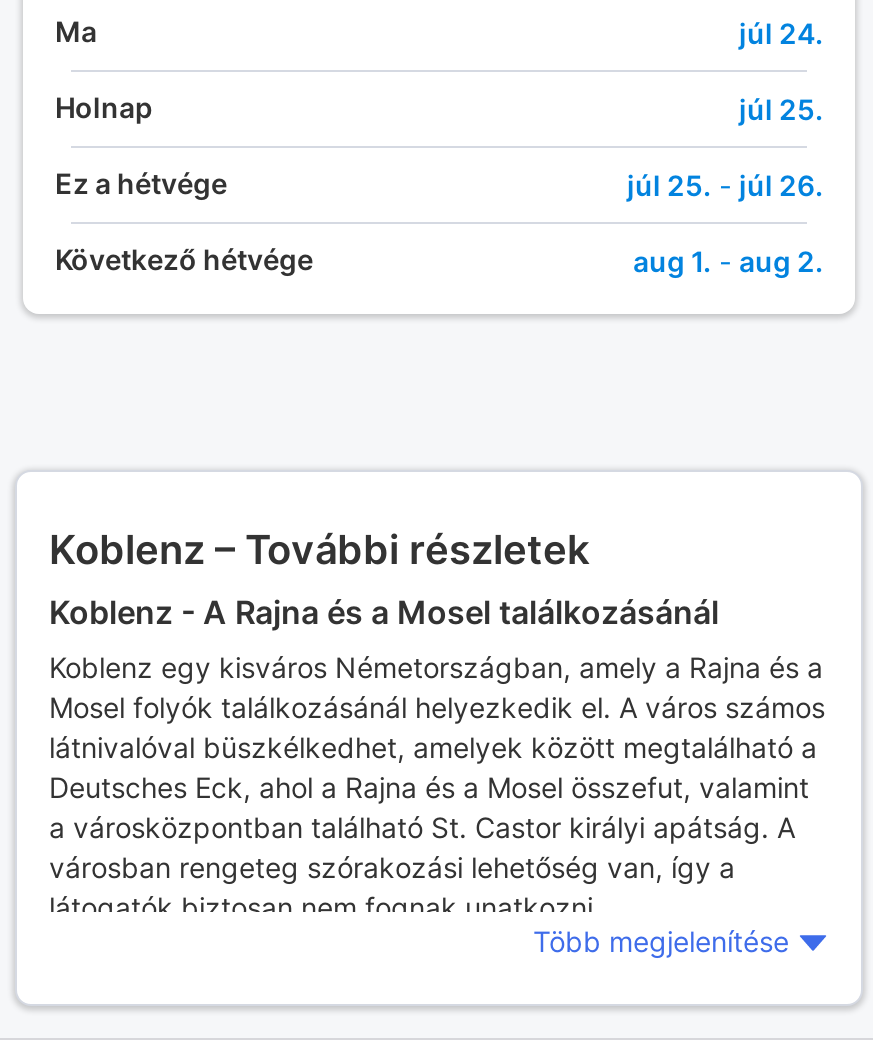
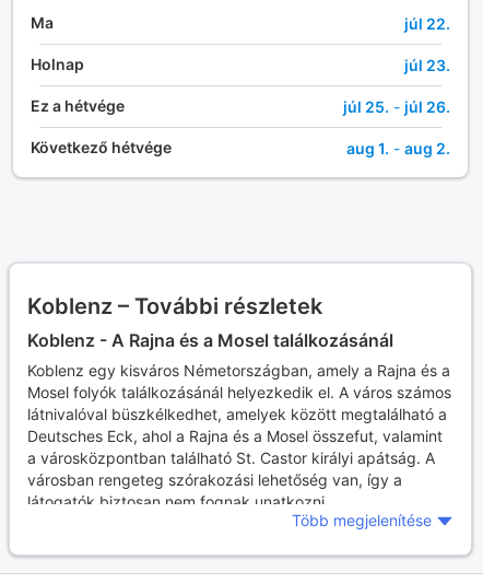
- júl 24.
+ júl 22.

- júl 25.
+ júl 23.
